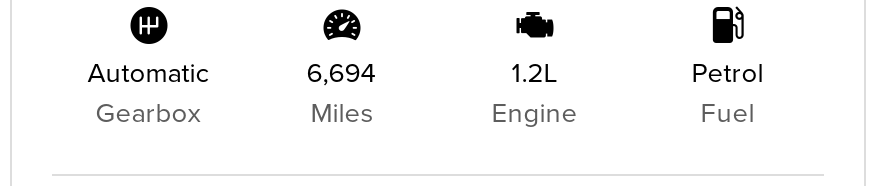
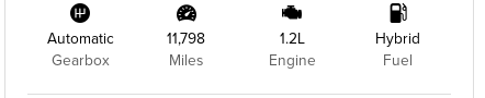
- 6,694
+ 11,798

- Petrol
+ Hybrid
